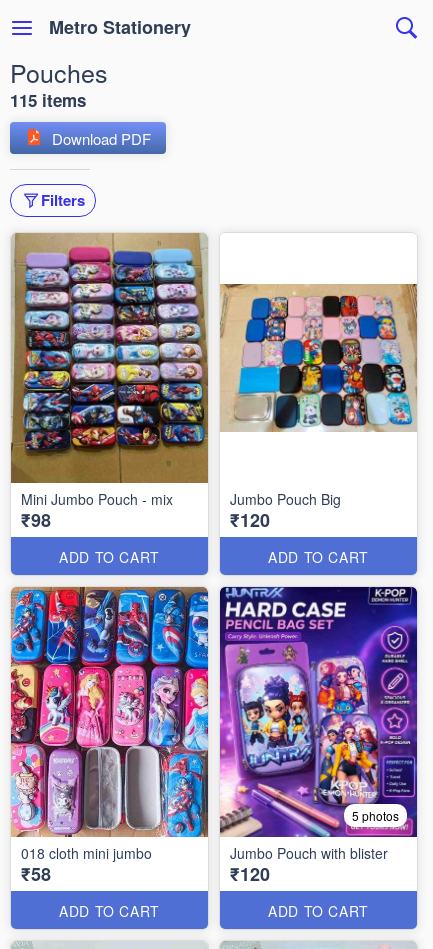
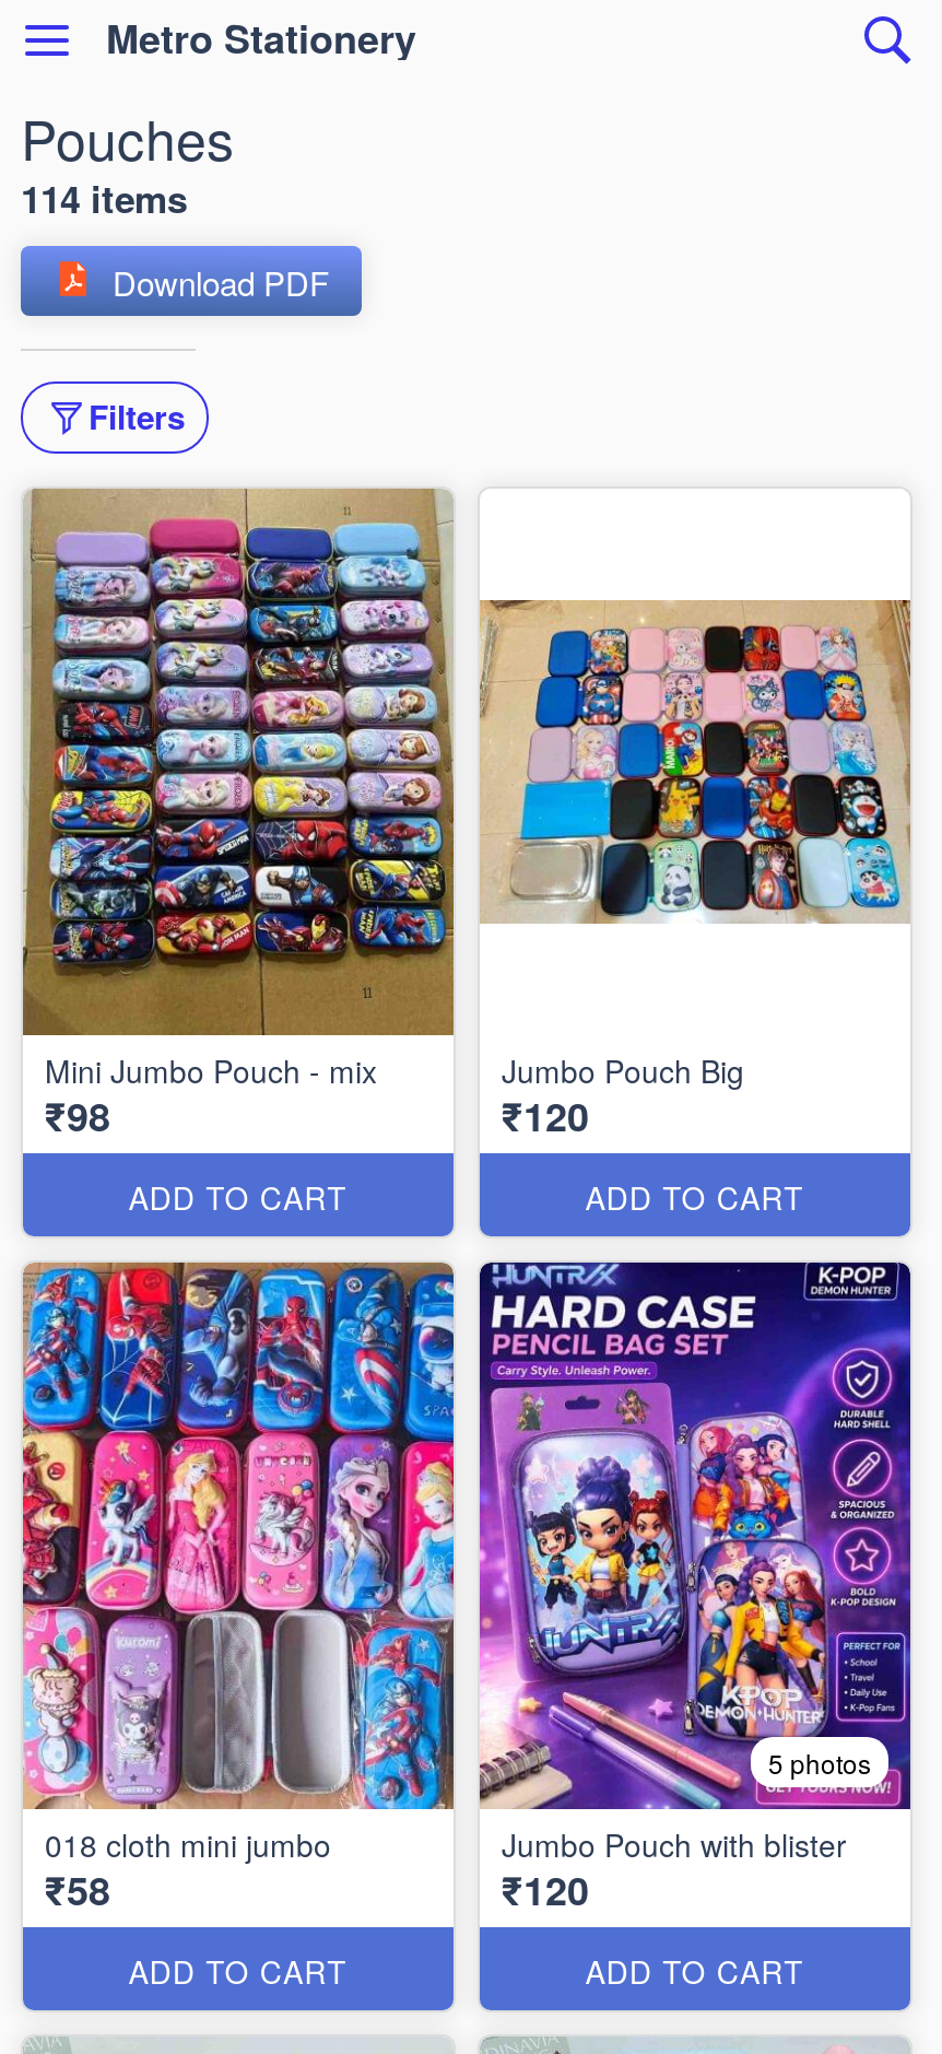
- 115 items
+ 114 items
